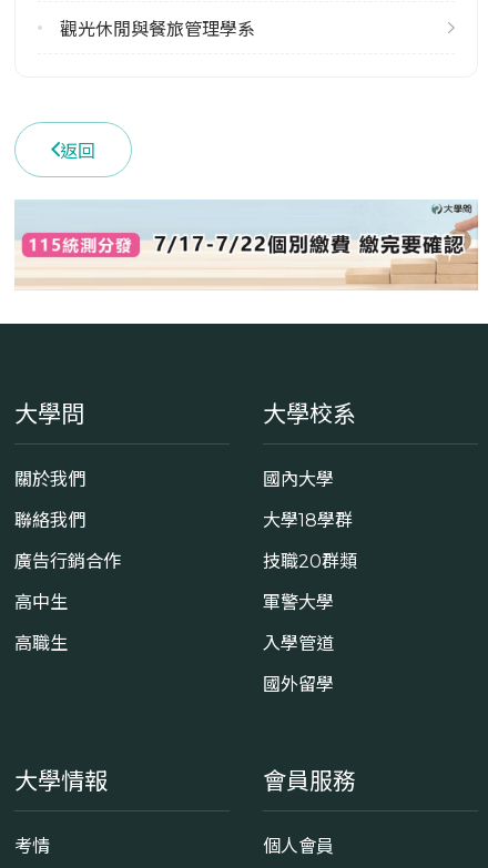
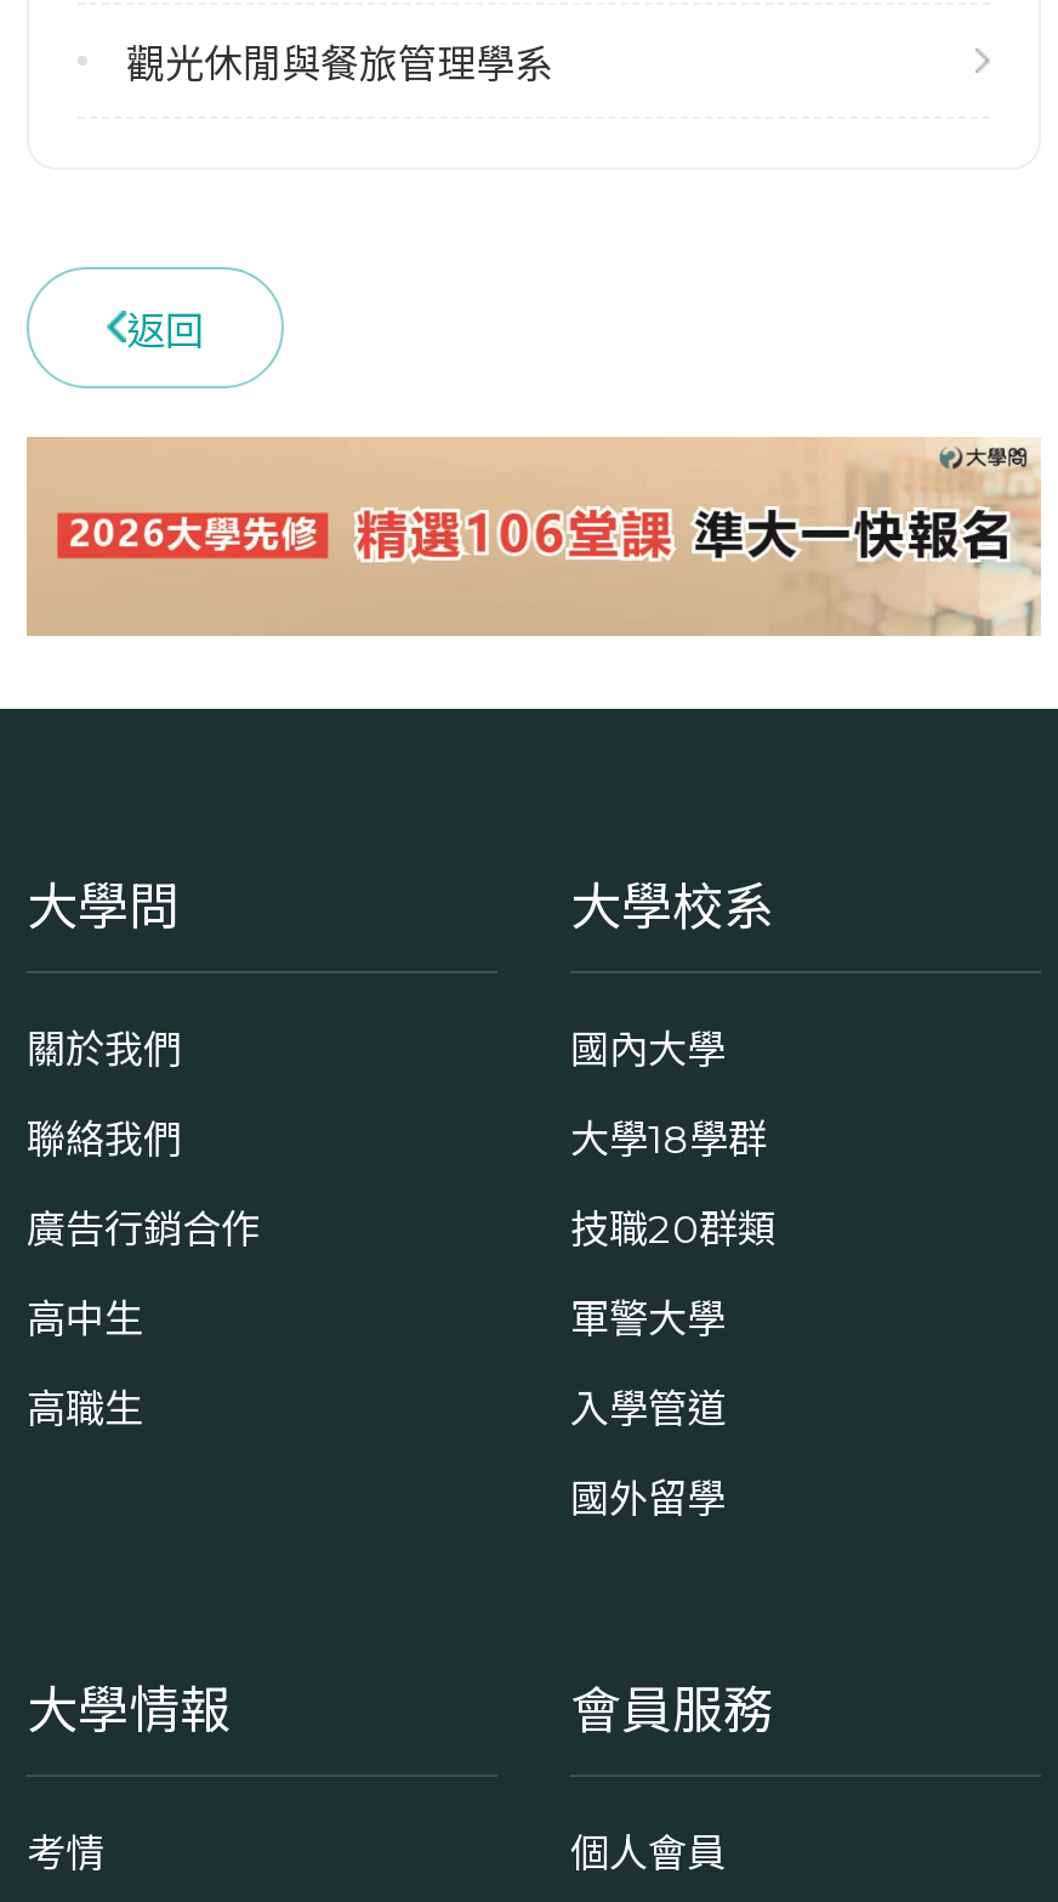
- [image]
+ [image]
